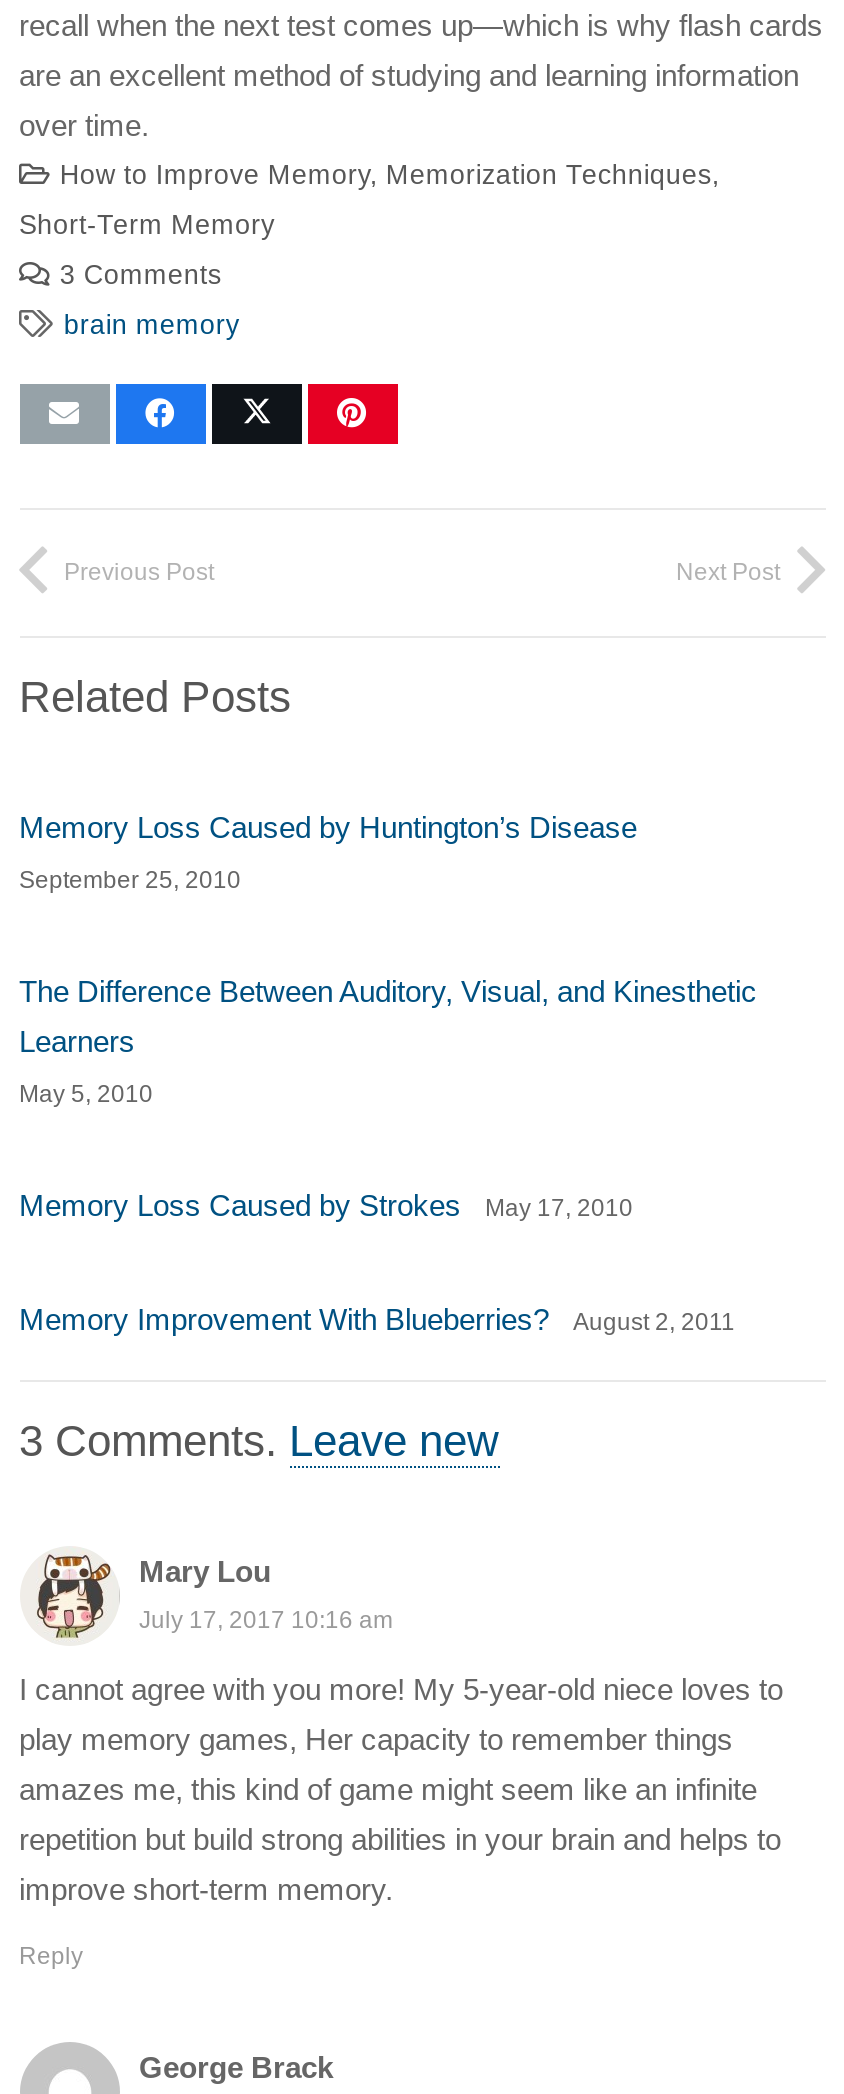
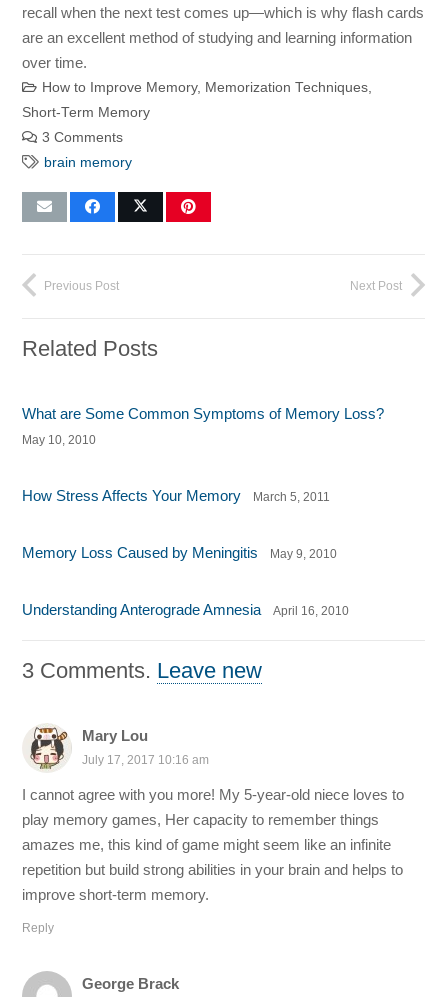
- Memory Loss Caused by Huntington’s Disease
- September 25, 2010
- The Difference Between Auditory, Visual, and Kinesthetic
- Learners
- May 5, 2010
- Memory Loss Caused by Strokes
- May 17, 2010
- Memory Improvement With Blueberries?
- August 2, 2011
+ What are Some Common Symptoms of Memory Loss?
+ May 10, 2010
+ How Stress Affects Your Memory
+ March 5, 2011
+ Memory Loss Caused by Meningitis
+ May 9, 2010
+ Understanding Anterograde Amnesia
+ April 16, 2010
